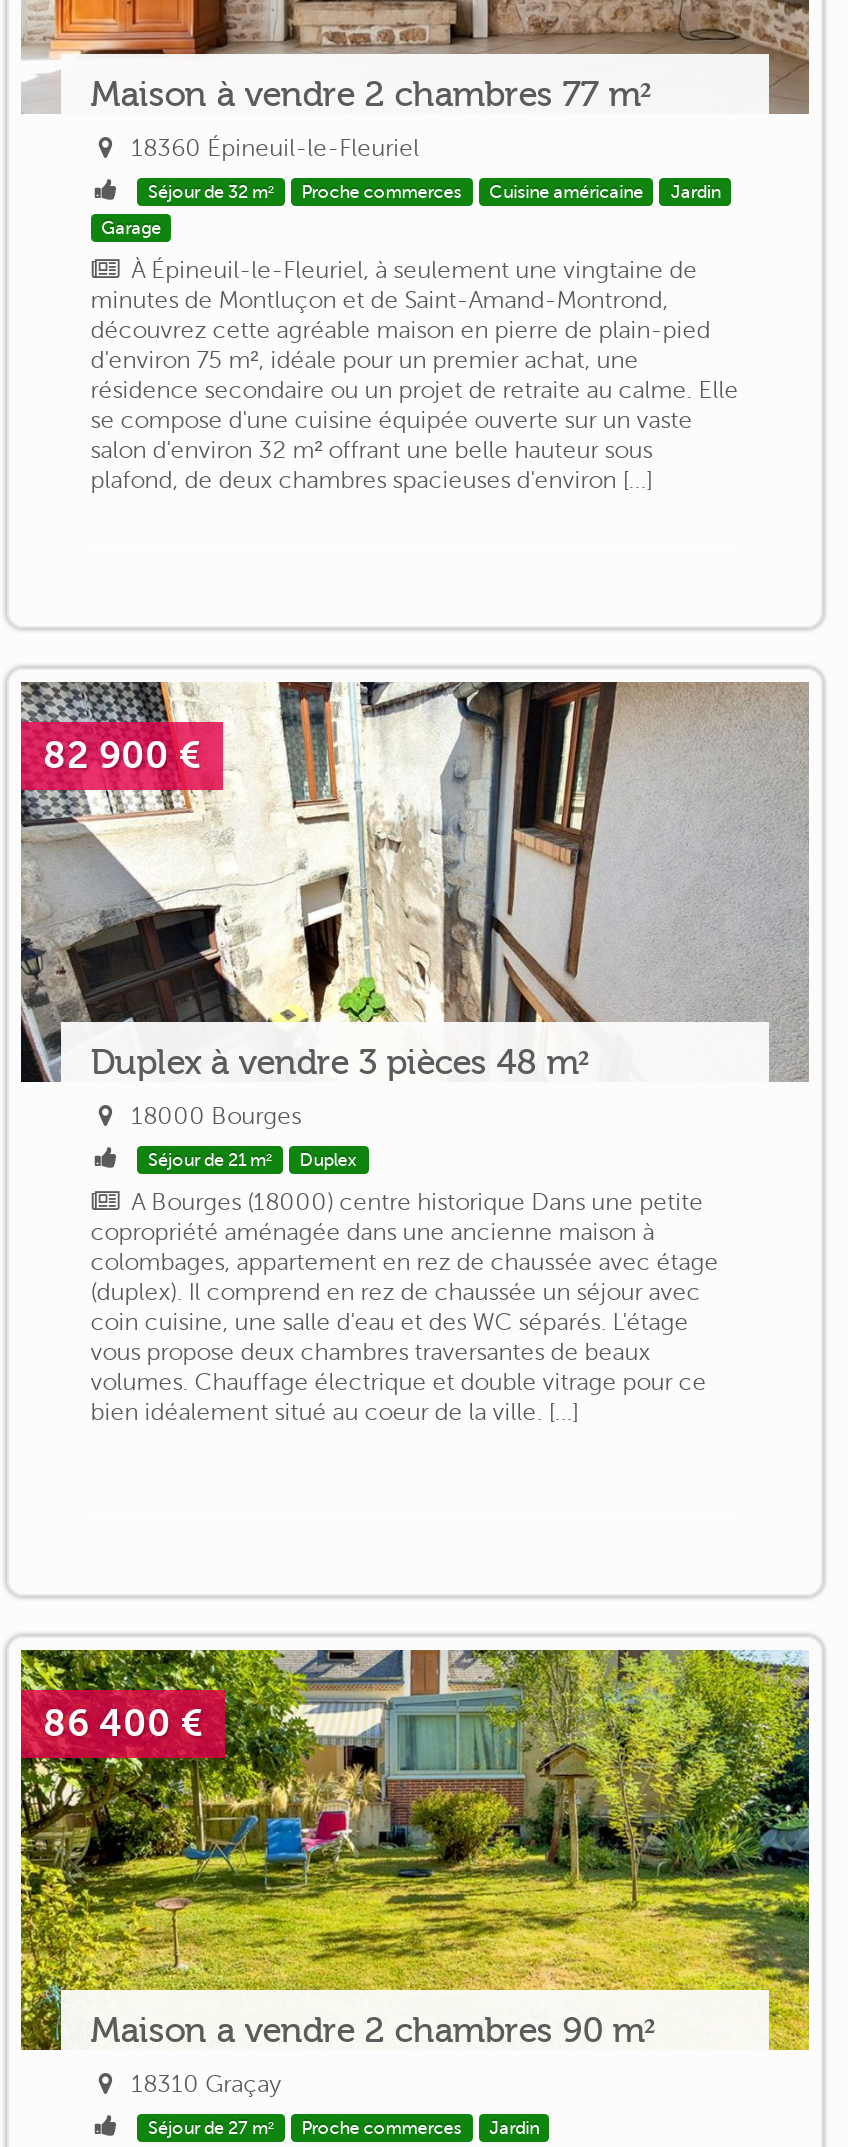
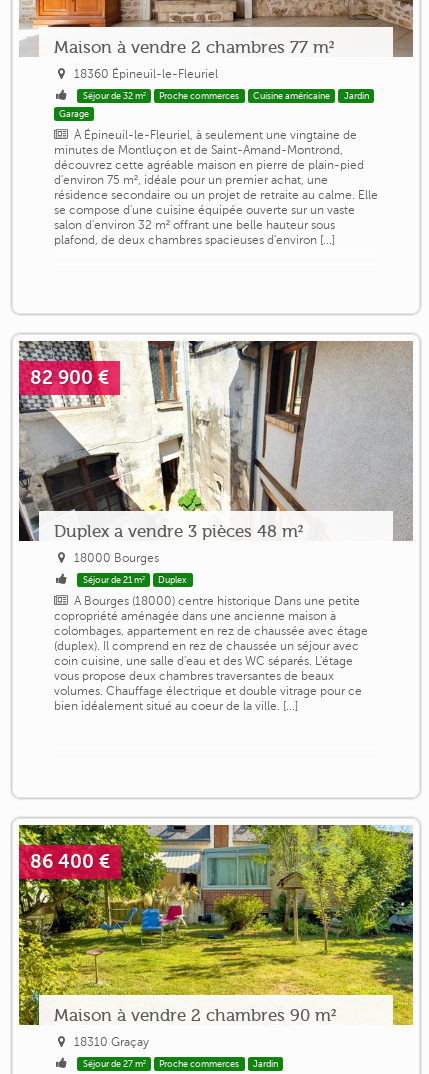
- Duplex à vendre 3 pièces 48 m²
+ Duplex a vendre 3 pièces 48 m²

- Maison a vendre 2 chambres 90 m²
+ Maison à vendre 2 chambres 90 m²
